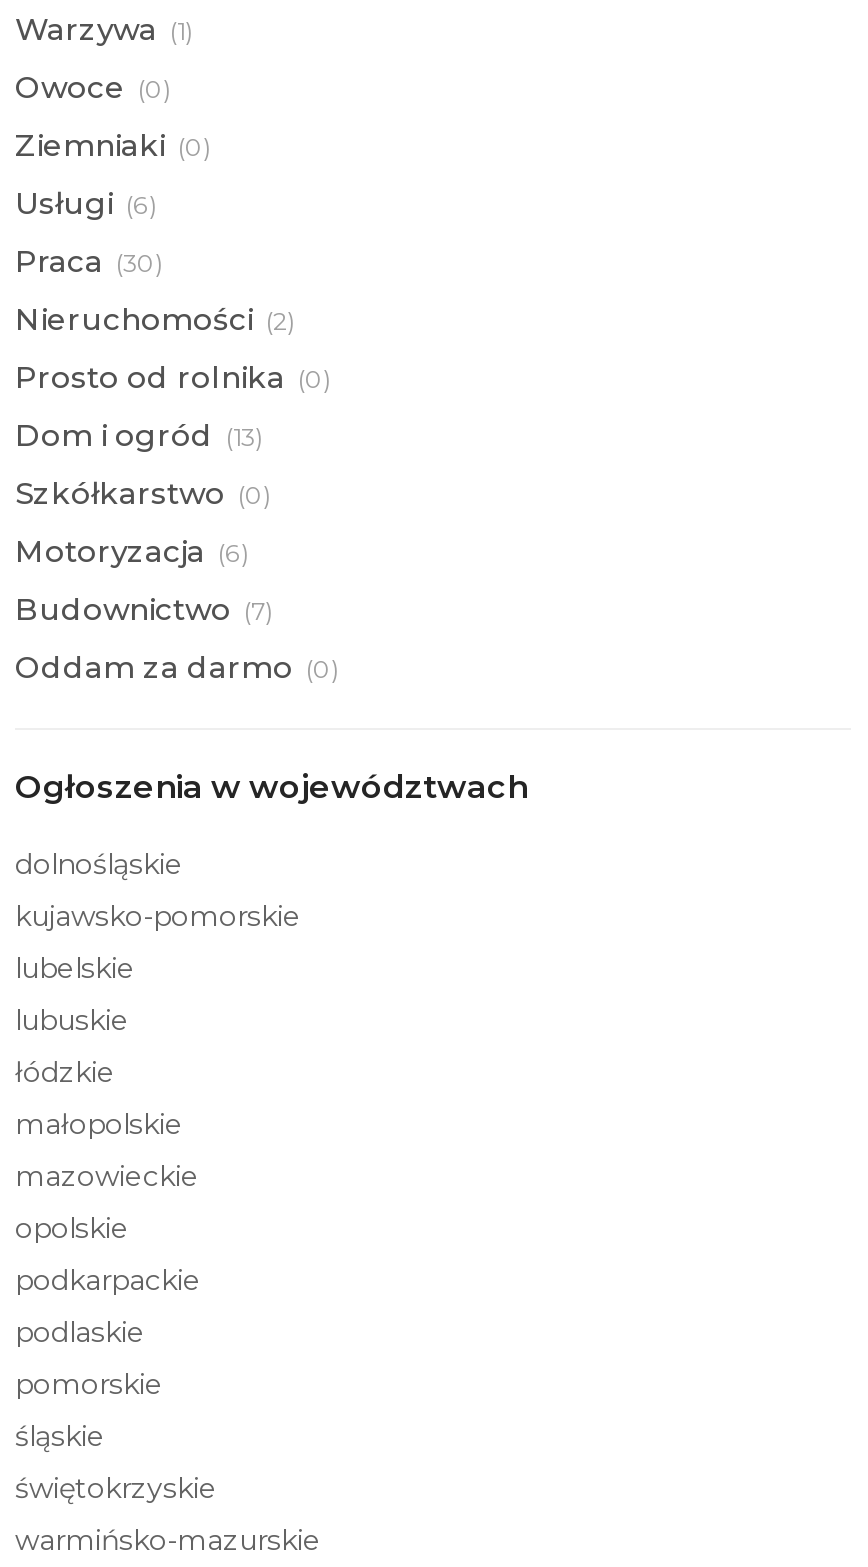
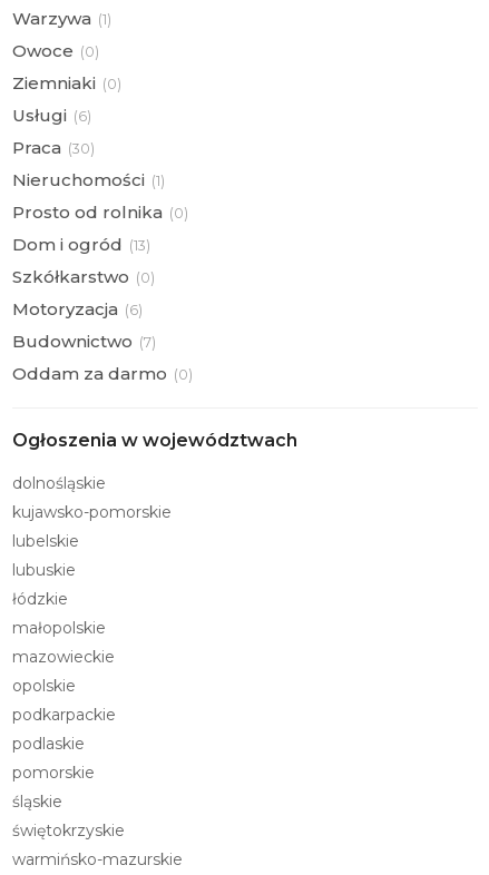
- Nieruchomości (2)
+ Nieruchomości (1)
